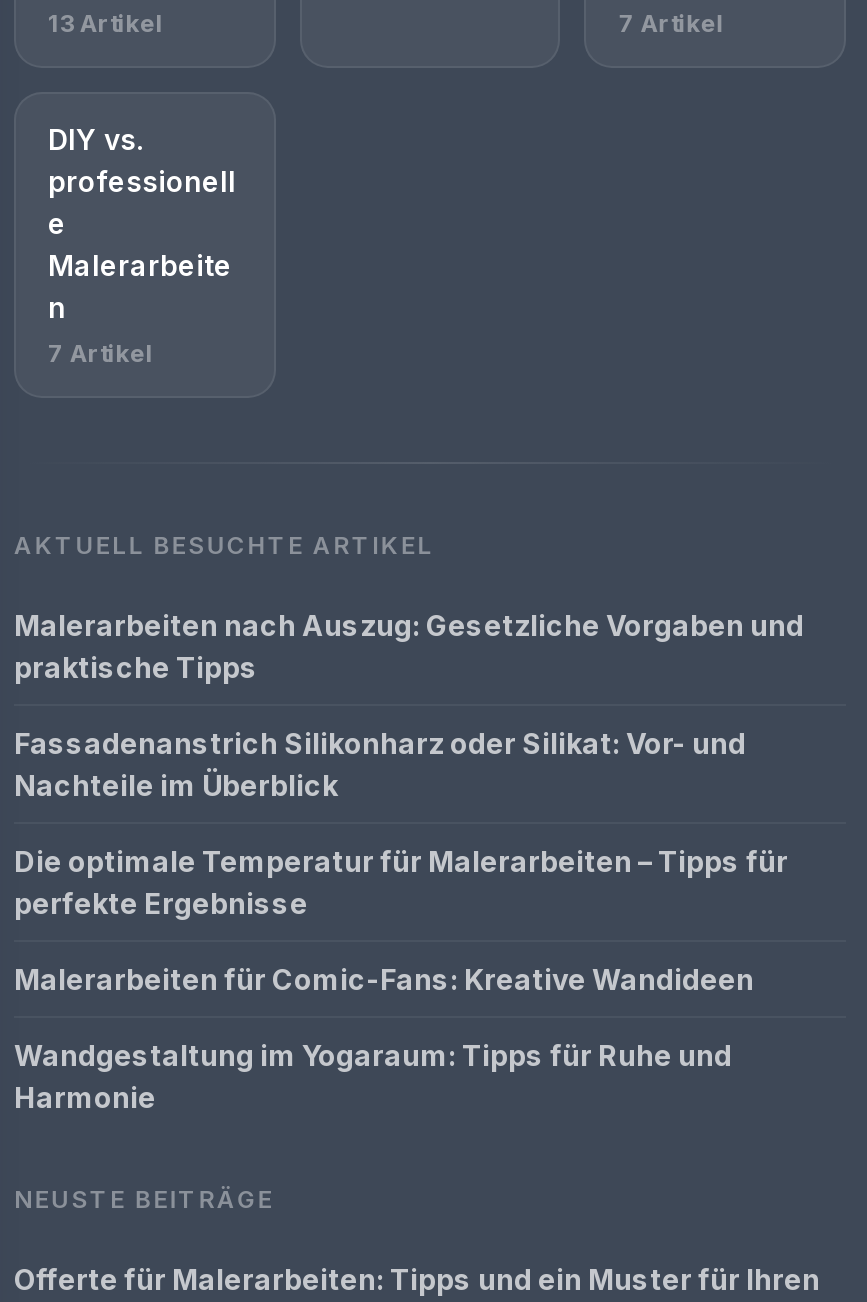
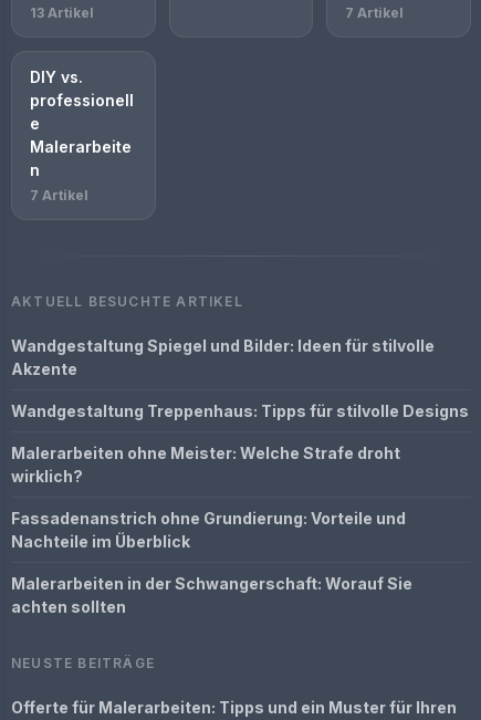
- Malerarbeiten nach Auszug: Gesetzliche Vorgaben und
- praktische Tipps
- Fassadenanstrich Silikonharz oder Silikat: Vor- und
+ Wandgestaltung Spiegel und Bilder: Ideen für stilvolle
+ Akzente
+ Wandgestaltung Treppenhaus: Tipps für stilvolle Designs
+ Malerarbeiten ohne Meister: Welche Strafe droht
+ wirklich?
+ Fassadenanstrich ohne Grundierung: Vorteile und

moved down: Nachteile im Überblick

- Die optimale Temperatur für Malerarbeiten – Tipps für
- perfekte Ergebnisse
- Malerarbeiten für Comic-Fans: Kreative Wandideen
- Wandgestaltung im Yogaraum: Tipps für Ruhe und
- Harmonie
+ Malerarbeiten in der Schwangerschaft: Worauf Sie
+ achten sollten
